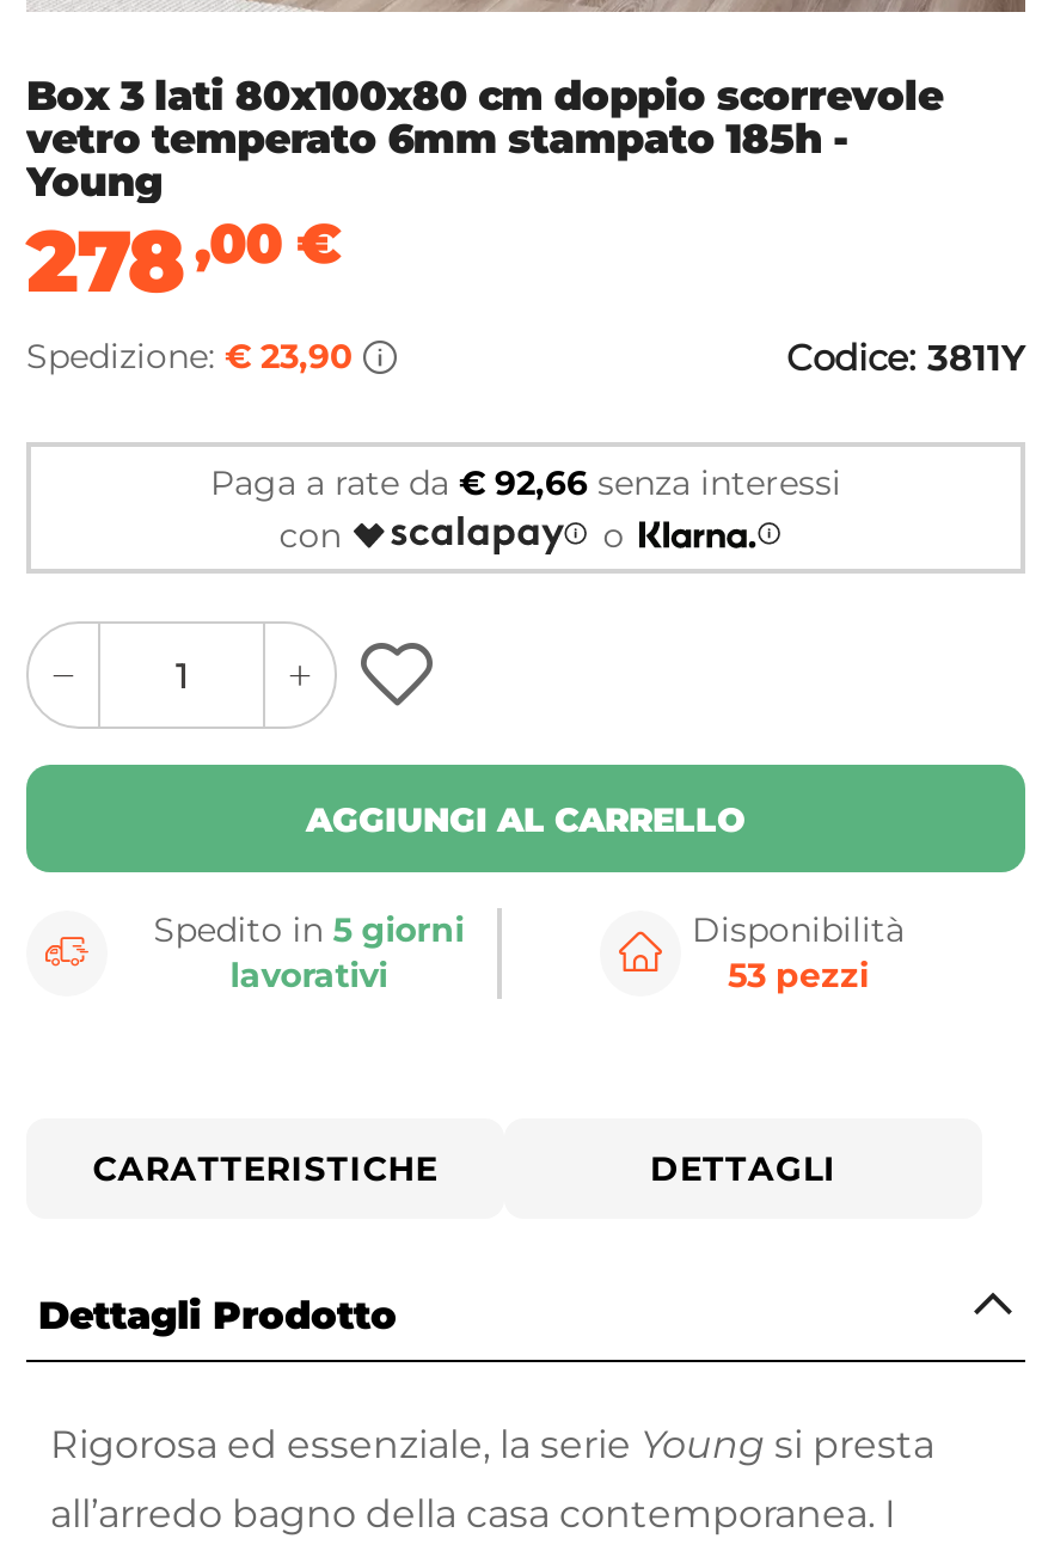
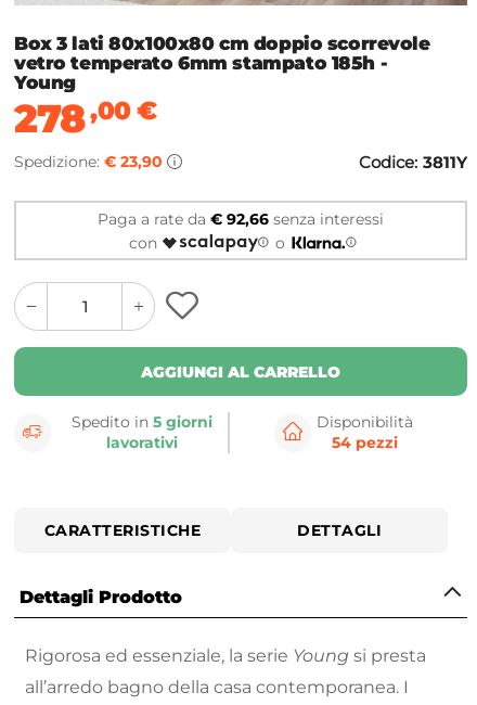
- 53 pezzi
+ 54 pezzi
